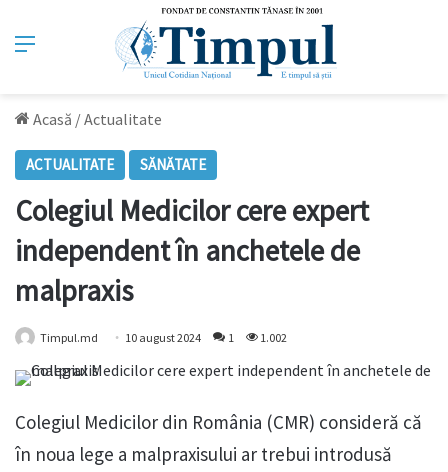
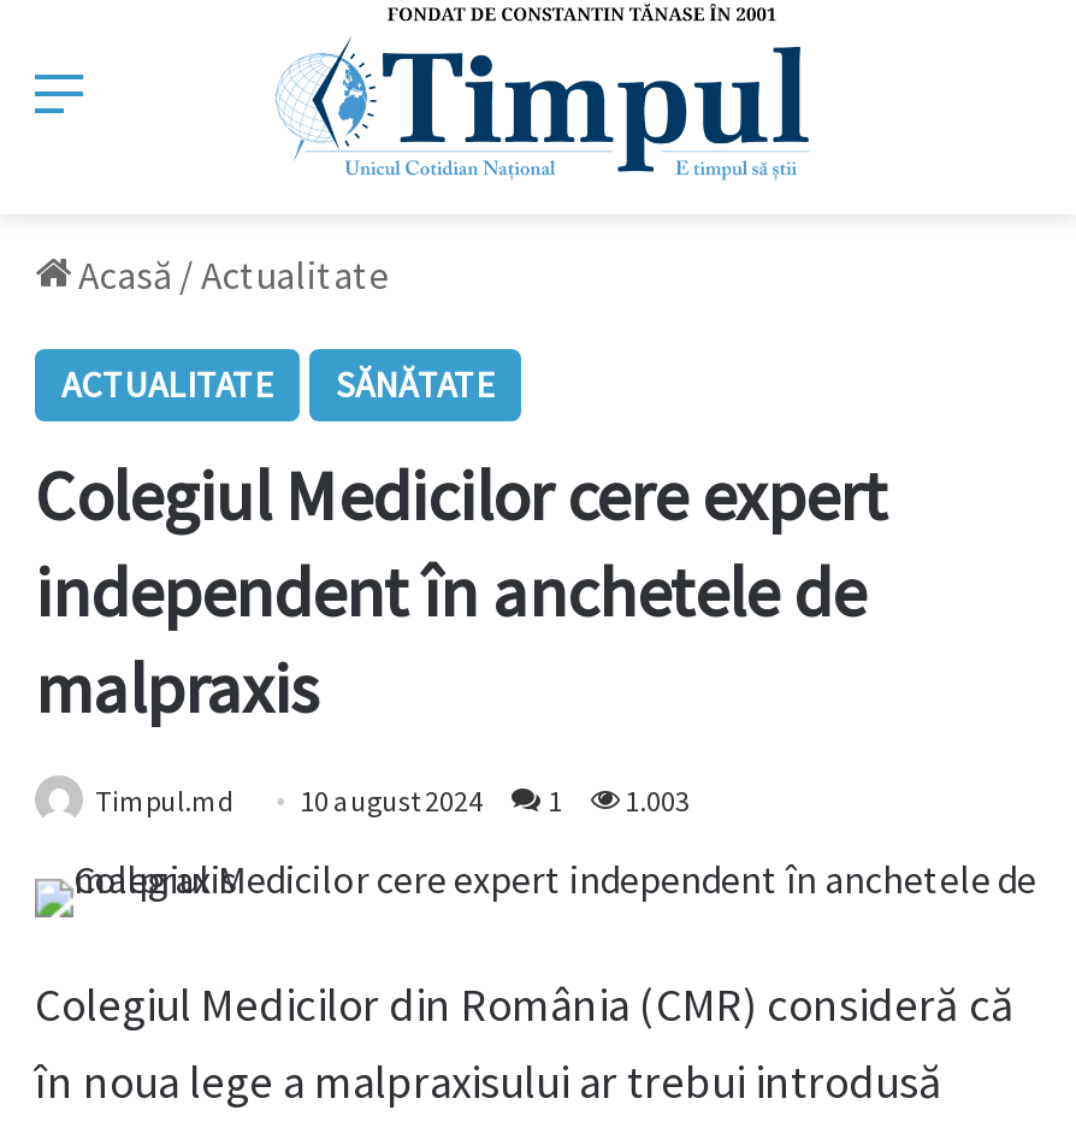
- Timpul.md 10 august 2024 1 1.002
+ Timpul.md 10 august 2024 1 1.003
